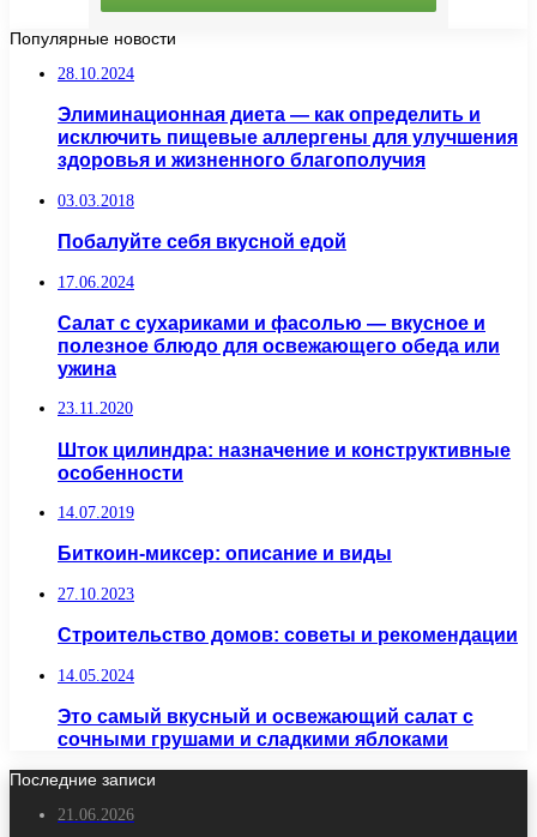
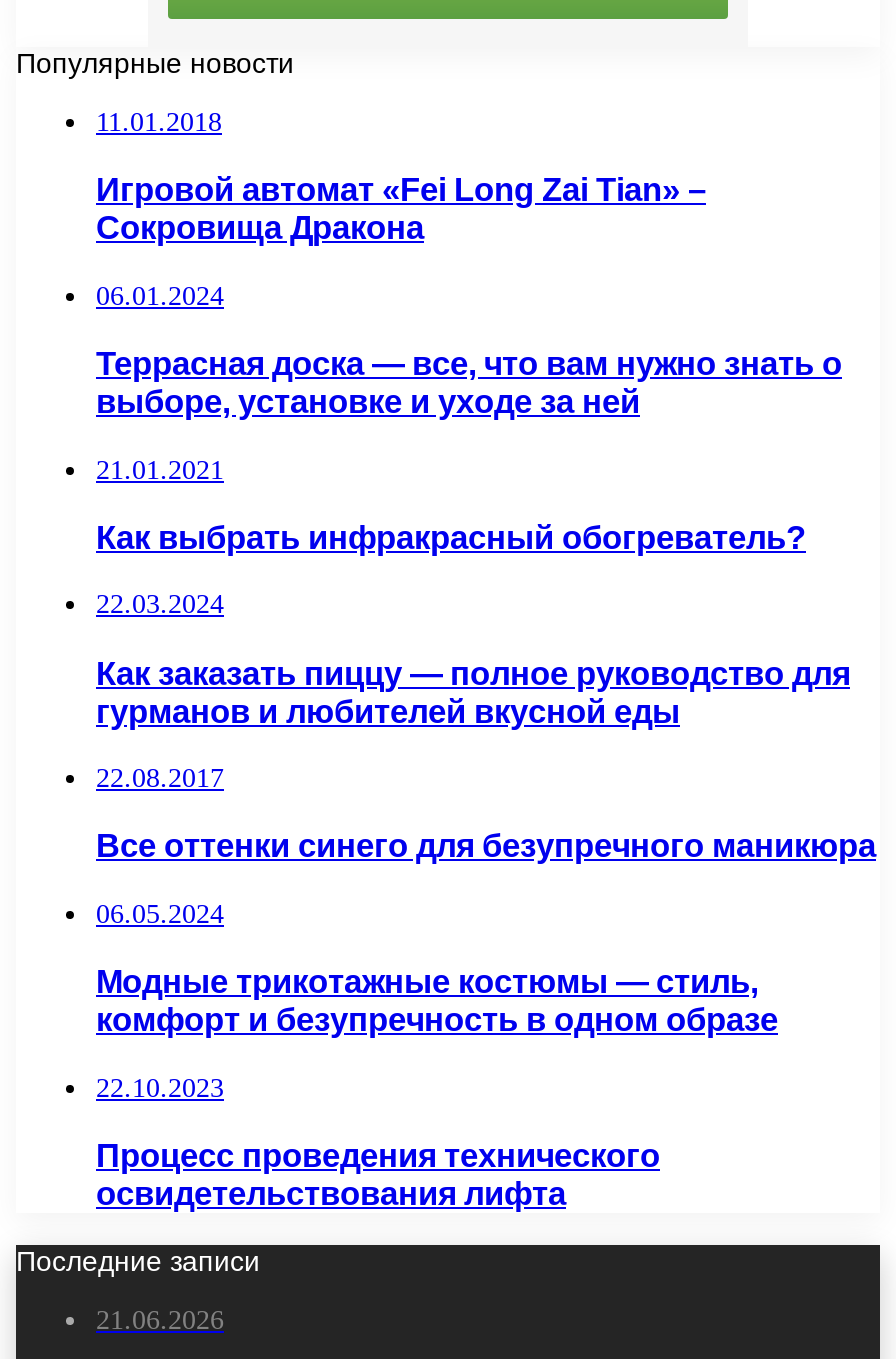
- 28.10.2024
+ 11.01.2018

- Элиминационная диета — как определить и
- исключить пищевые аллергены для улучшения
- здоровья и жизненного благополучия
+ Игровой автомат «Fei Long Zai Tian» –
+ Сокровища Дракона

- 03.03.2018
+ 06.01.2024

- Побалуйте себя вкусной едой
+ Террасная доска — все, что вам нужно знать о
+ выборе, установке и уходе за ней

- 17.06.2024
+ 21.01.2021

- Салат с сухариками и фасолью — вкусное и
- полезное блюдо для освежающего обеда или
- ужина
+ Как выбрать инфракрасный обогреватель?

- 23.11.2020
+ 22.03.2024

- Шток цилиндра: назначение и конструктивные
- особенности
+ Как заказать пиццу — полное руководство для
+ гурманов и любителей вкусной еды

- 14.07.2019
+ 22.08.2017

- Биткоин-миксер: описание и виды
+ Все оттенки синего для безупречного маникюра

- 27.10.2023
+ 06.05.2024

- Строительство домов: советы и рекомендации
+ Модные трикотажные костюмы — стиль,
+ комфорт и безупречность в одном образе

- 14.05.2024
+ 22.10.2023

- Это самый вкусный и освежающий салат с
- сочными грушами и сладкими яблоками
+ Процесс проведения технического
+ освидетельствования лифта
